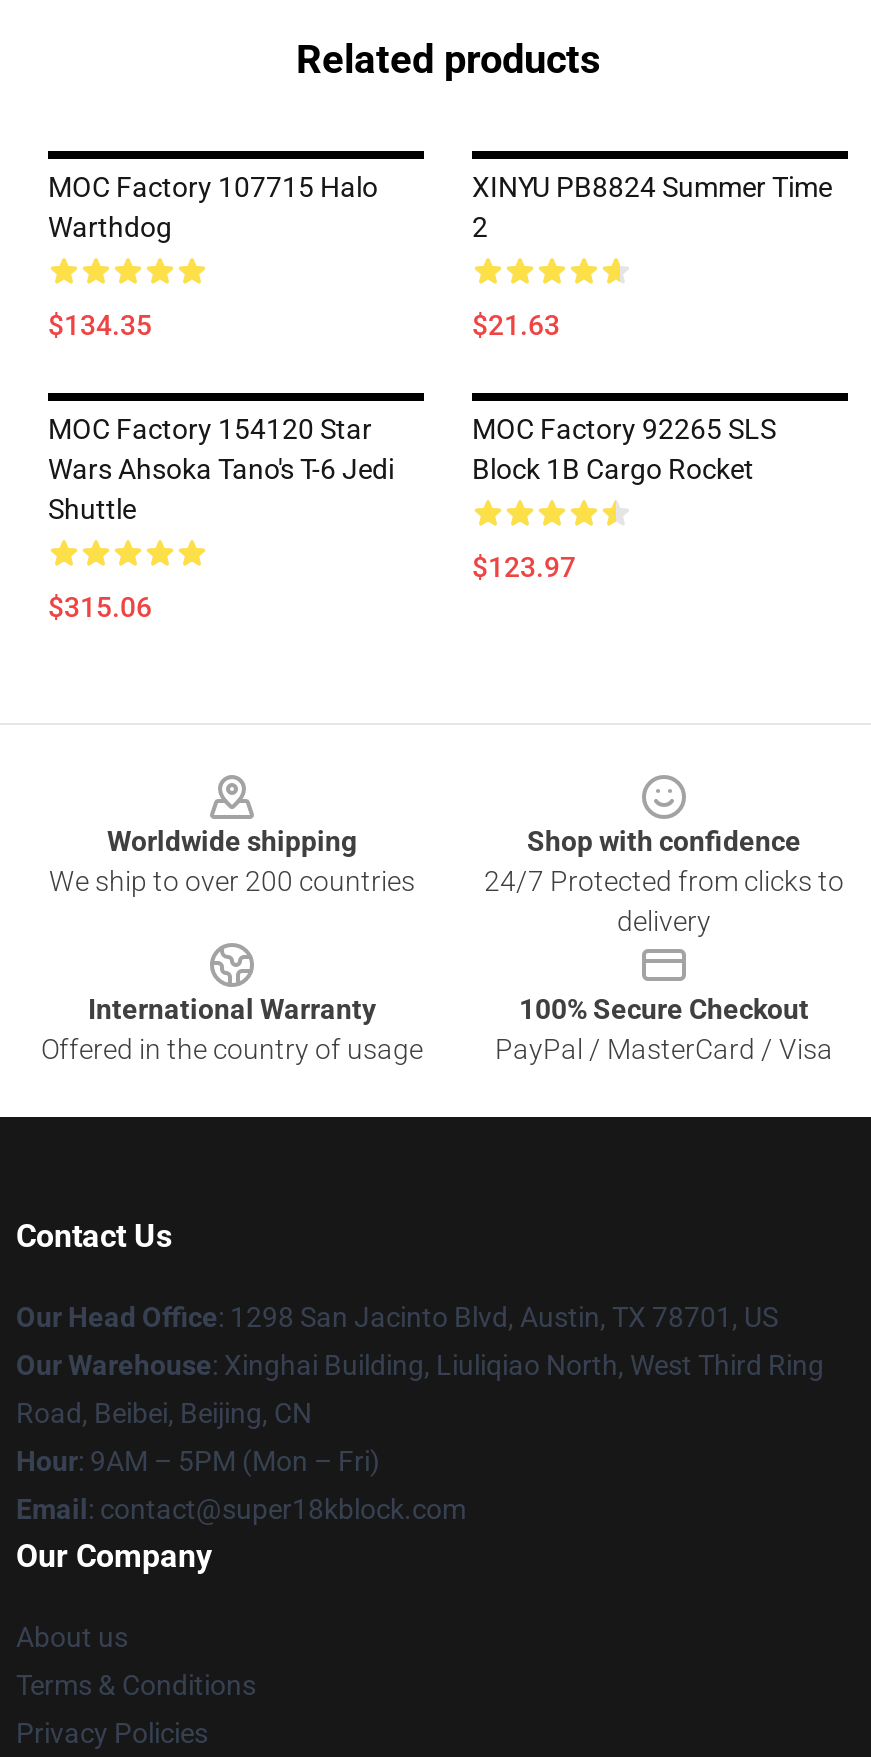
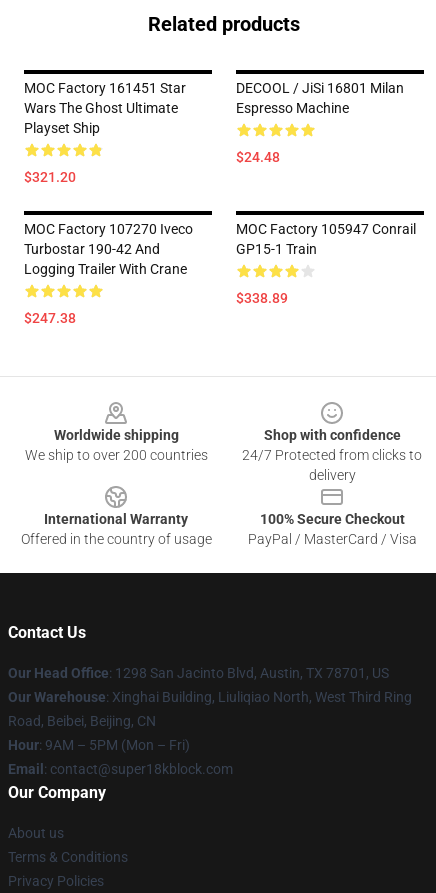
- MOC Factory 107715 Halo
- Warthdog
+ MOC Factory 161451 Star
+ Wars The Ghost Ultimate
+ Playset Ship

- XINYU PB8824 Summer Time
- 2
+ DECOOL / JiSi 16801 Milan
+ Espresso Machine

- $134.35
+ $321.20

- $21.63
+ $24.48

- MOC Factory 154120 Star
- Wars Ahsoka Tano's T-6 Jedi
- Shuttle
+ MOC Factory 107270 Iveco
+ Turbostar 190-42 And
+ Logging Trailer With Crane

- MOC Factory 92265 SLS
- Block 1B Cargo Rocket
+ MOC Factory 105947 Conrail
+ GP15-1 Train

- $123.97
+ $338.89

- $315.06
+ $247.38
